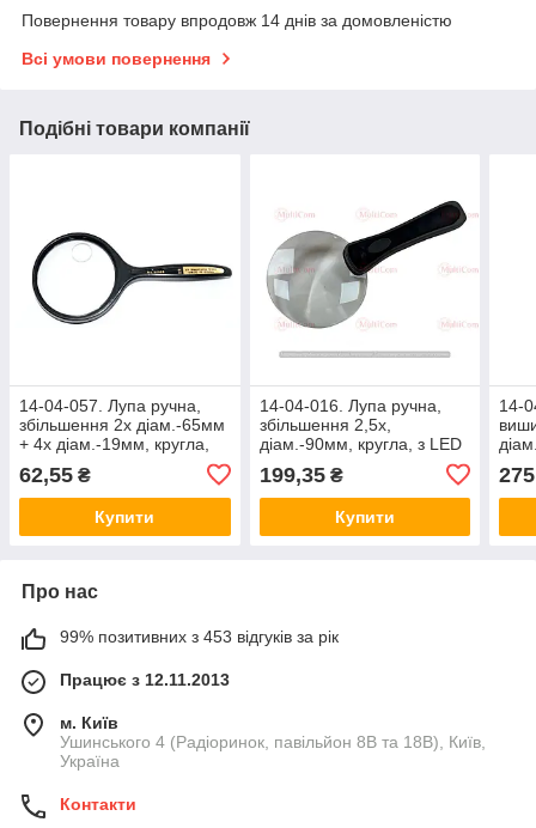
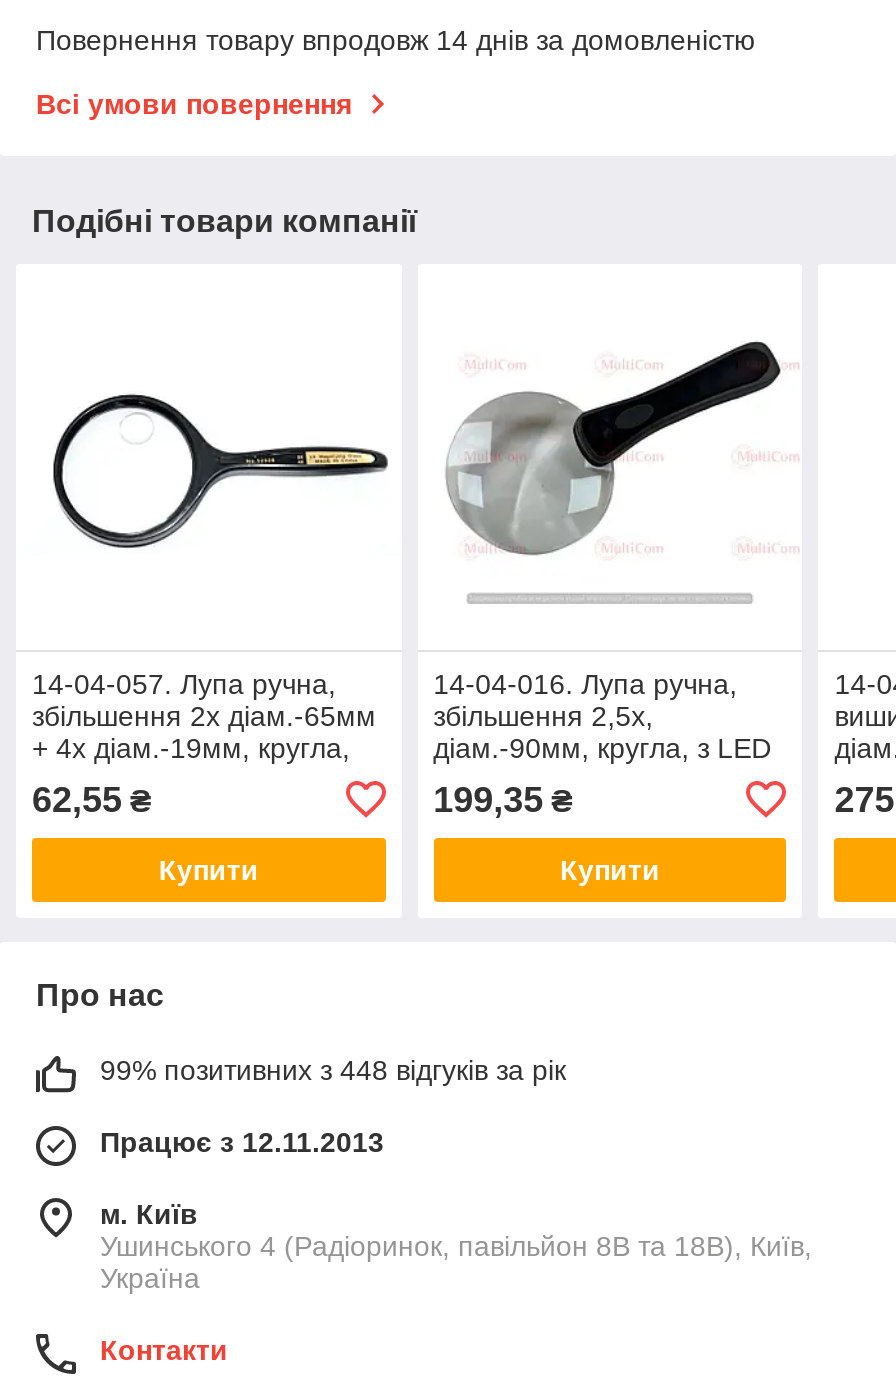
- 99% позитивних з 453 відгуків за рік
+ 99% позитивних з 448 відгуків за рік
